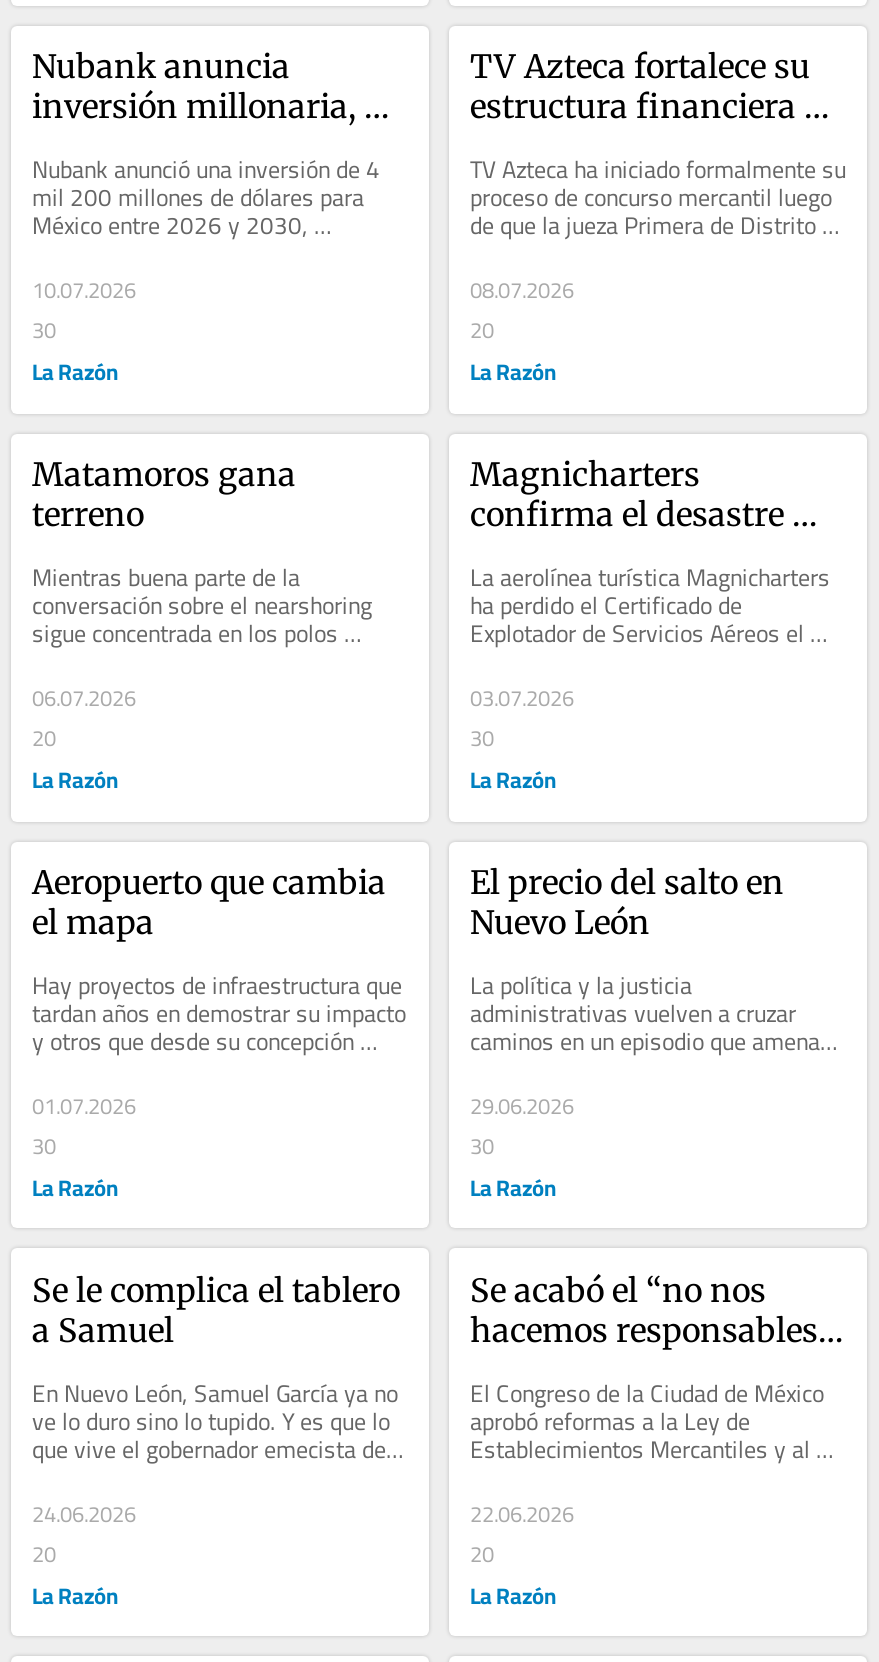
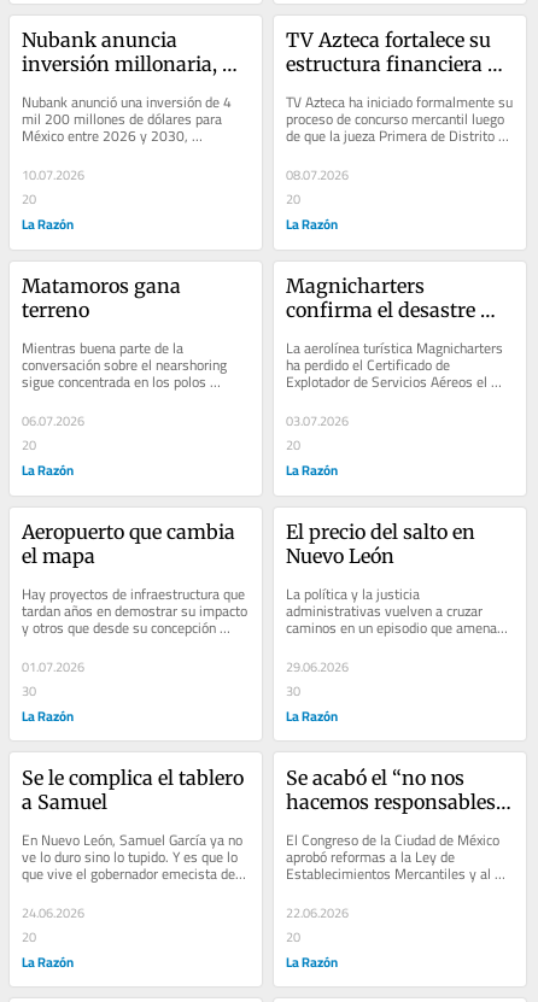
- 30
+ 20

- 30
+ 20
